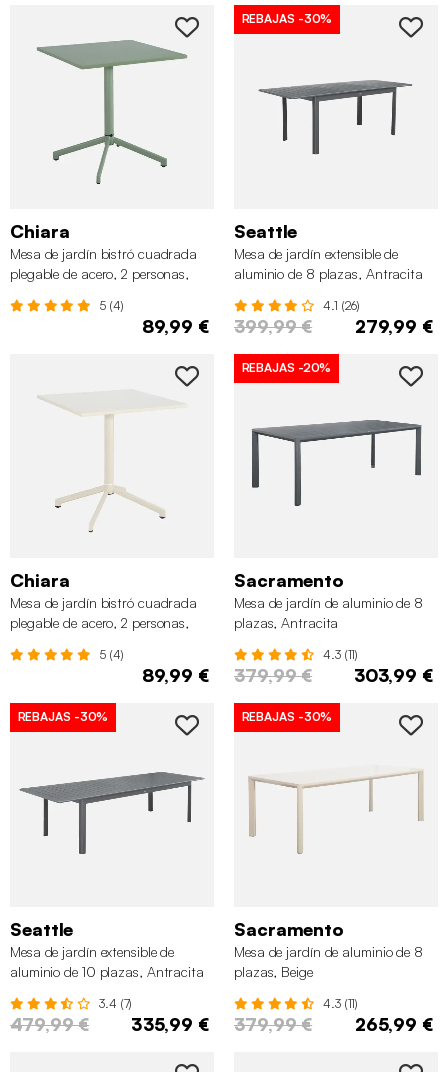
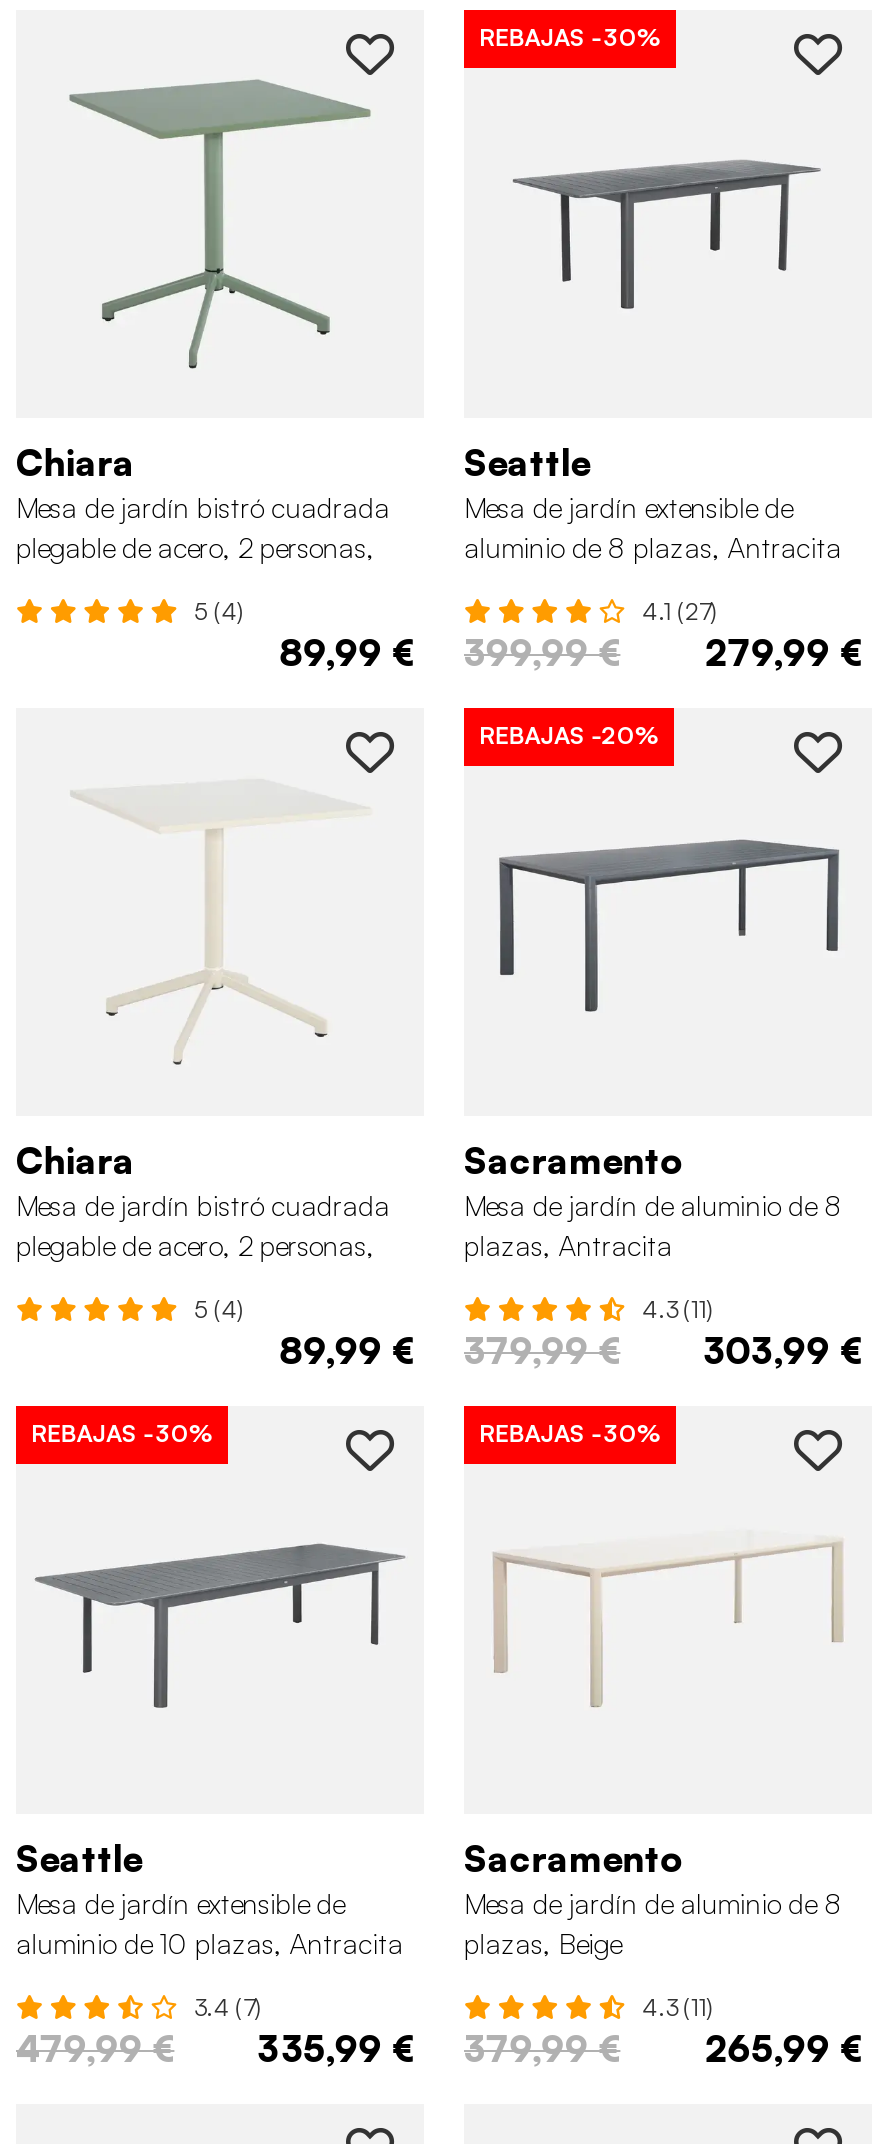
- 4.1 (26)
+ 4.1 (27)
